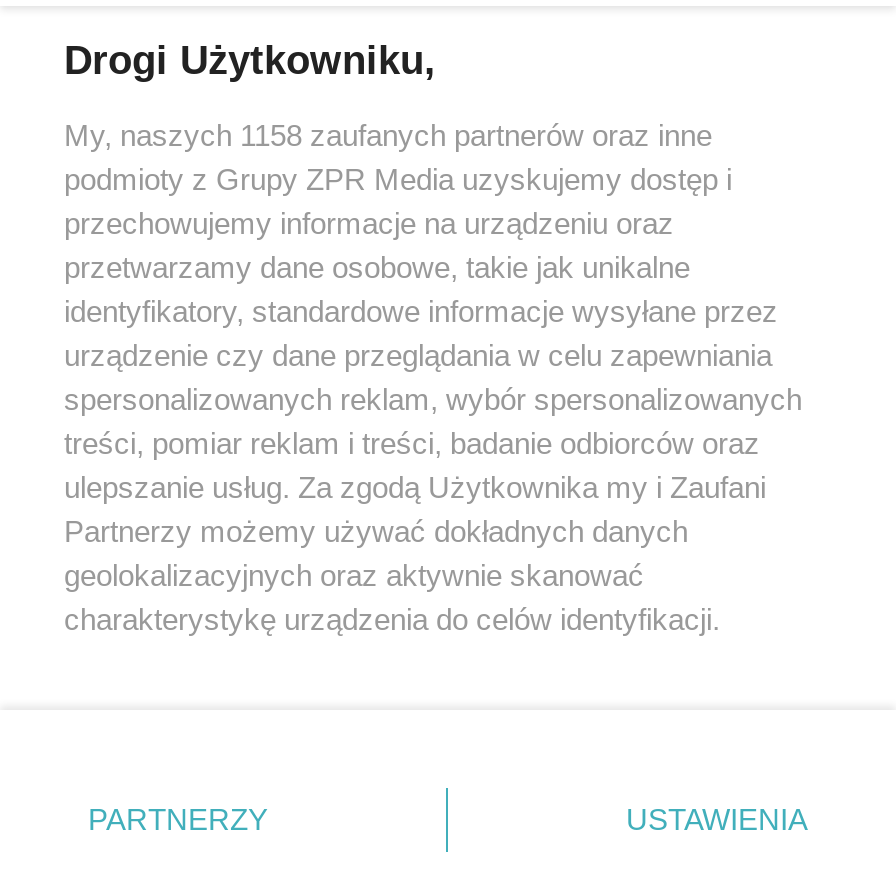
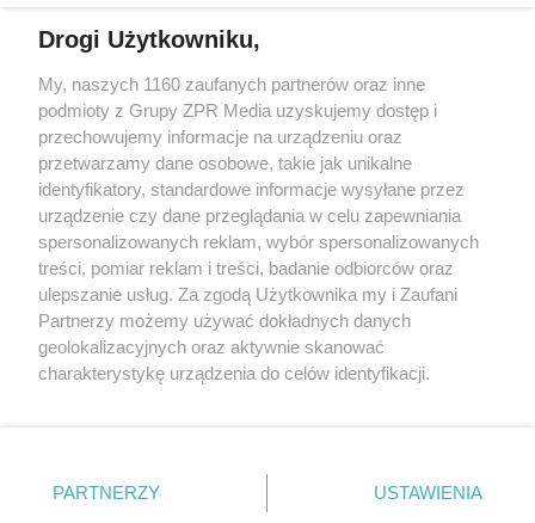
- My, naszych 1158 zaufanych partnerów oraz inne
+ My, naszych 1160 zaufanych partnerów oraz inne
